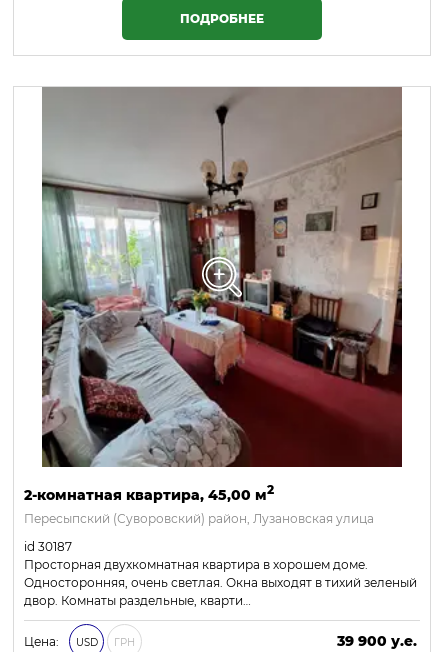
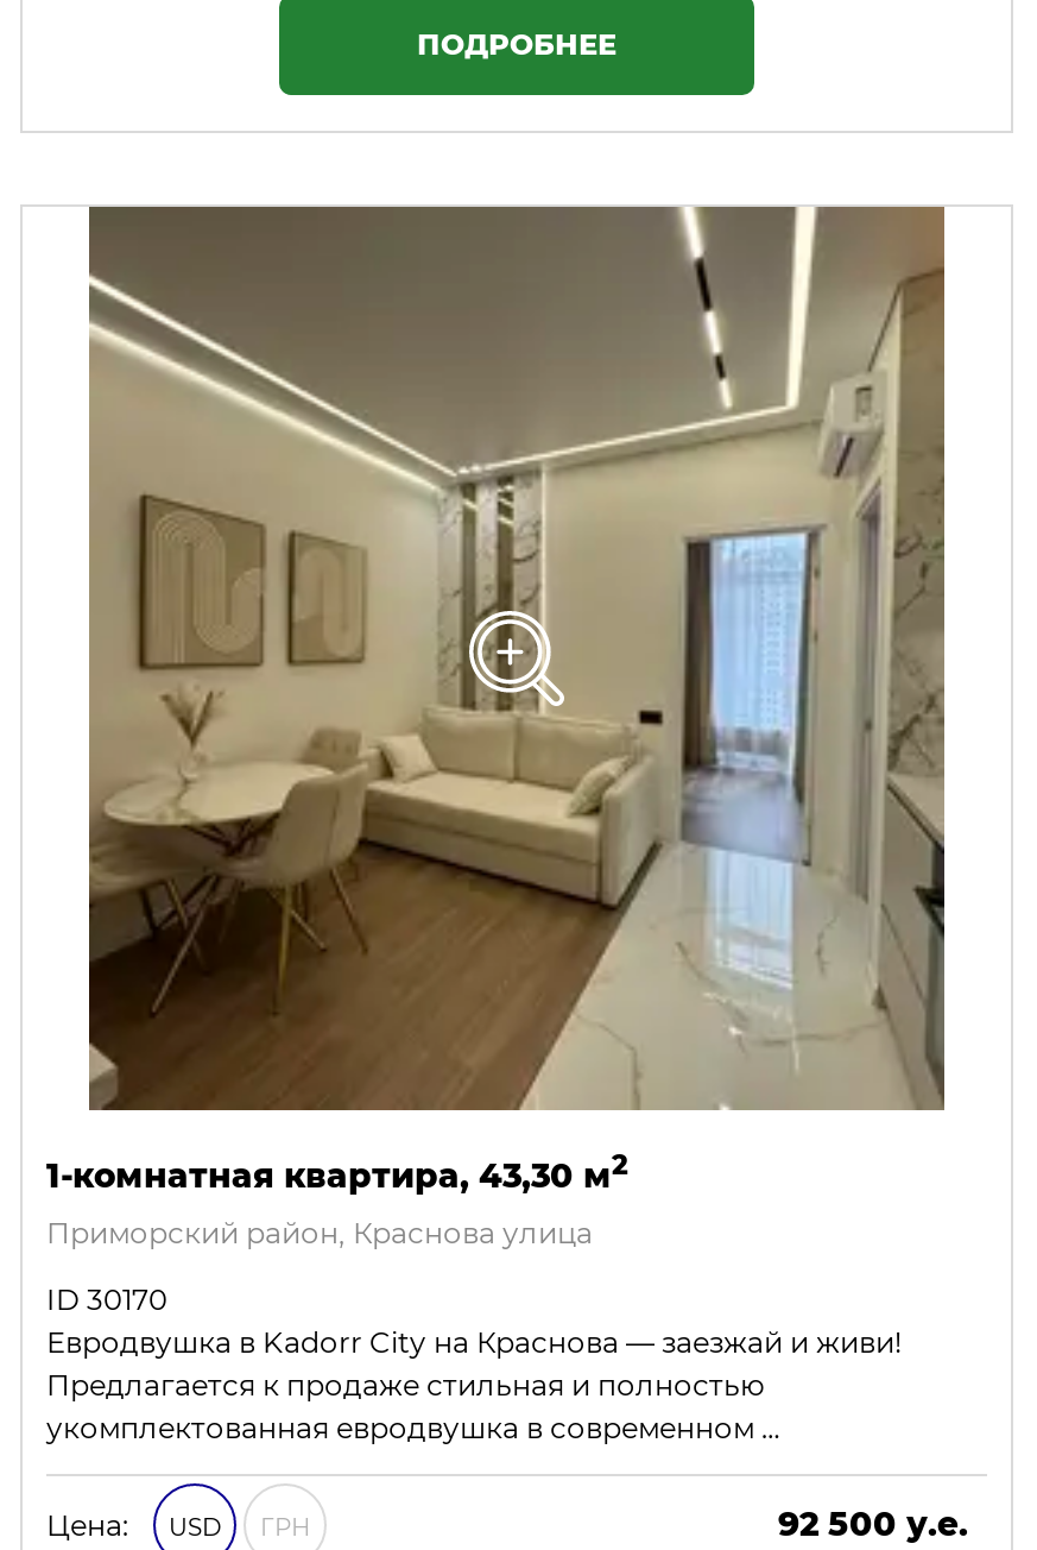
- [image]
- 2-комнатная квартира, 45,00 м2
- Пересыпский (Суворовский) район, Лузановская улица
+ [image]
+ 1-комнатная квартира, 43,30 м2
+ Приморский район, Краснова улица

- id 30187
- Просторная двухкомнатная квартира в хорошем доме.
- Односторонняя, очень светлая. Окна выходят в тихий зеленый
- двор. Комнаты раздельные, кварти…
+ ID 30170
+ Евродвушка в Kadorr City на Краснова — заезжай и живи!
+ Предлагается к продаже стильная и полностью
+ укомплектованная евродвушка в современном …

- 39 900 у.е.
+ 92 500 у.е.
